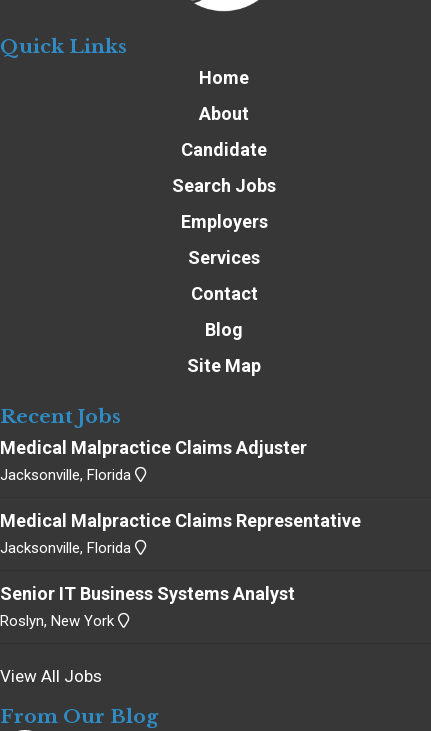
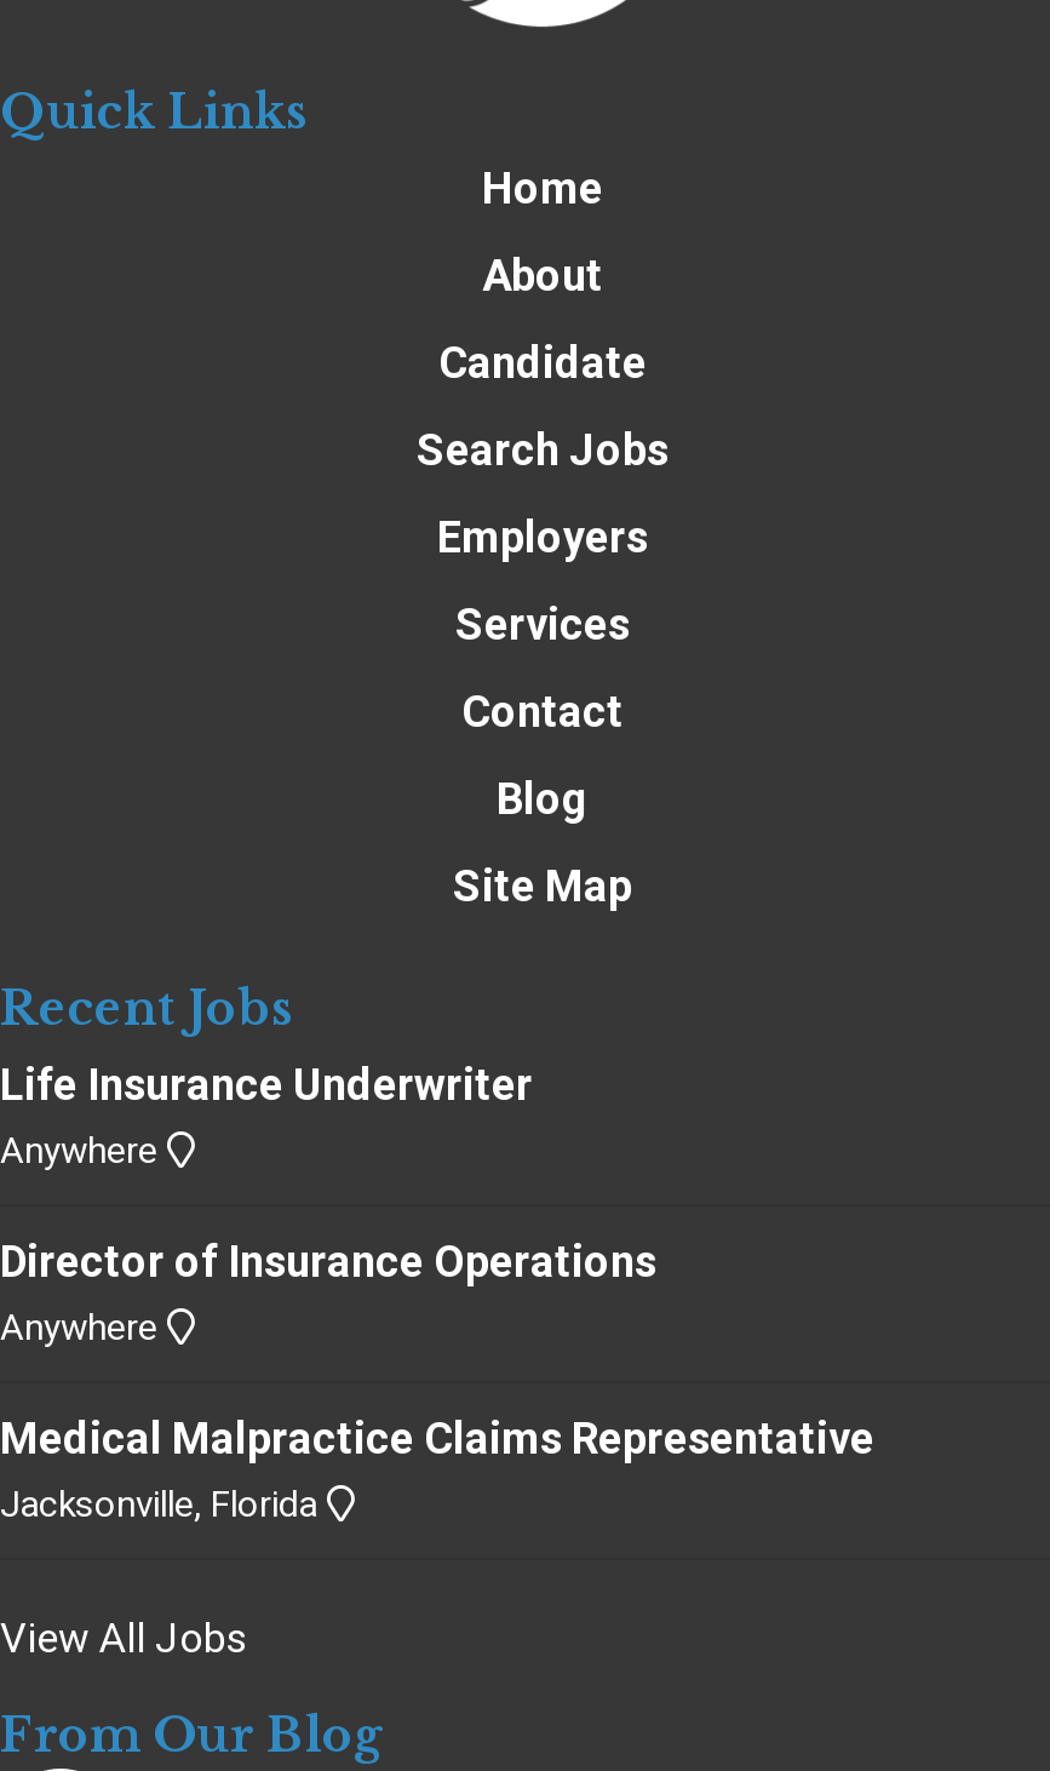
- Medical Malpractice Claims Adjuster
- Jacksonville, Florida
+ Life Insurance Underwriter
+ Anywhere
+ Director of Insurance Operations
+ Anywhere

moved down: Medical Malpractice Claims Representative | Jacksonville, Florida

- Senior IT Business Systems Analyst
- Roslyn, New York
